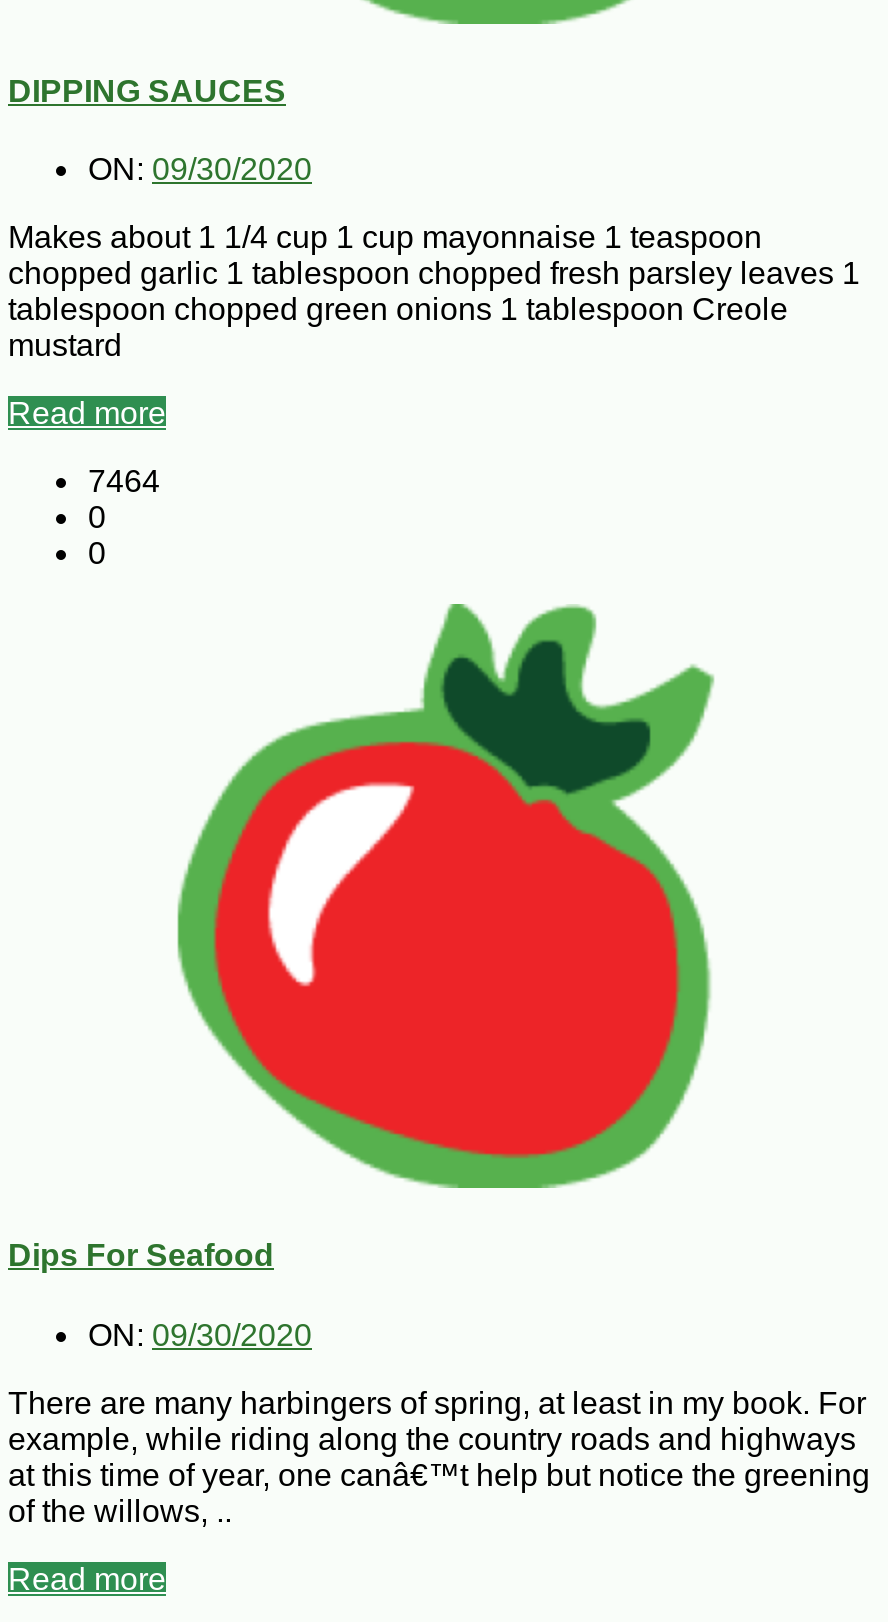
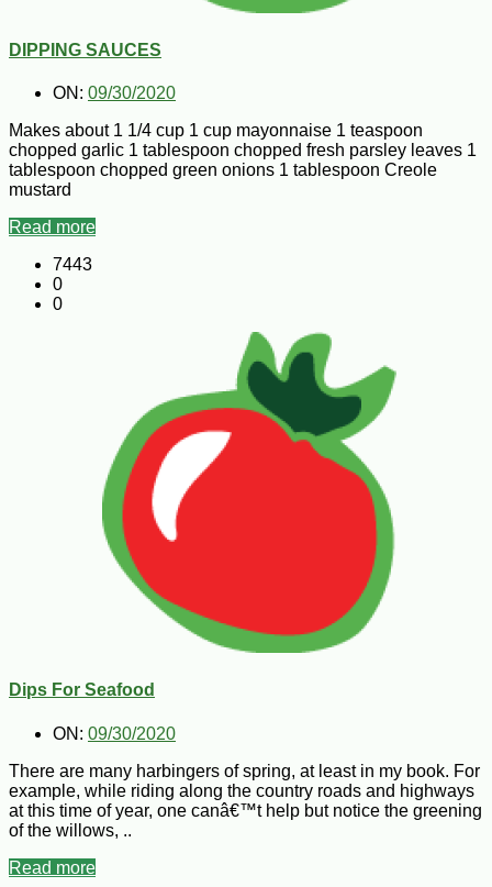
- 7464
+ 7443
